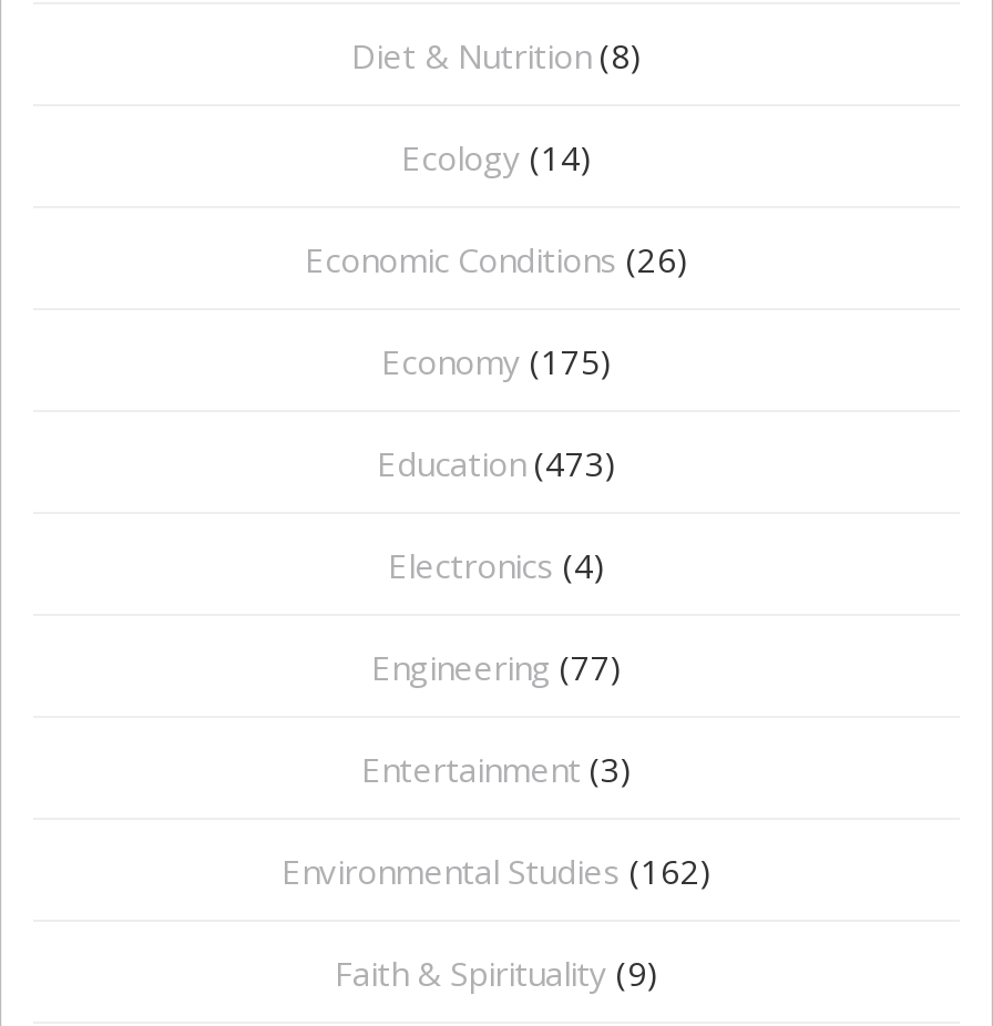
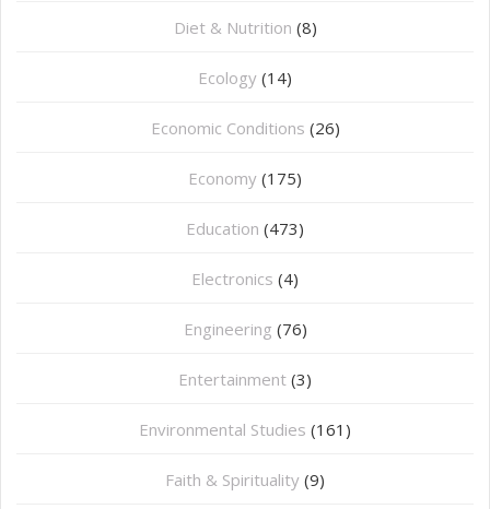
- Engineering (77)
+ Engineering (76)

- Environmental Studies (162)
+ Environmental Studies (161)
